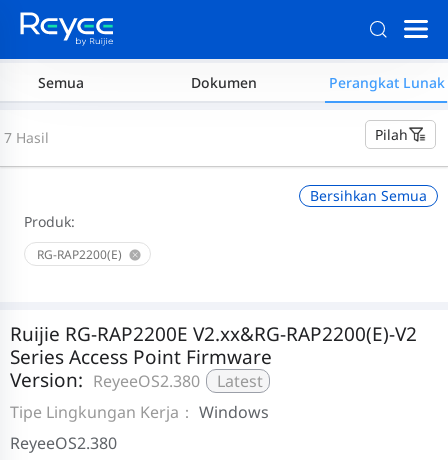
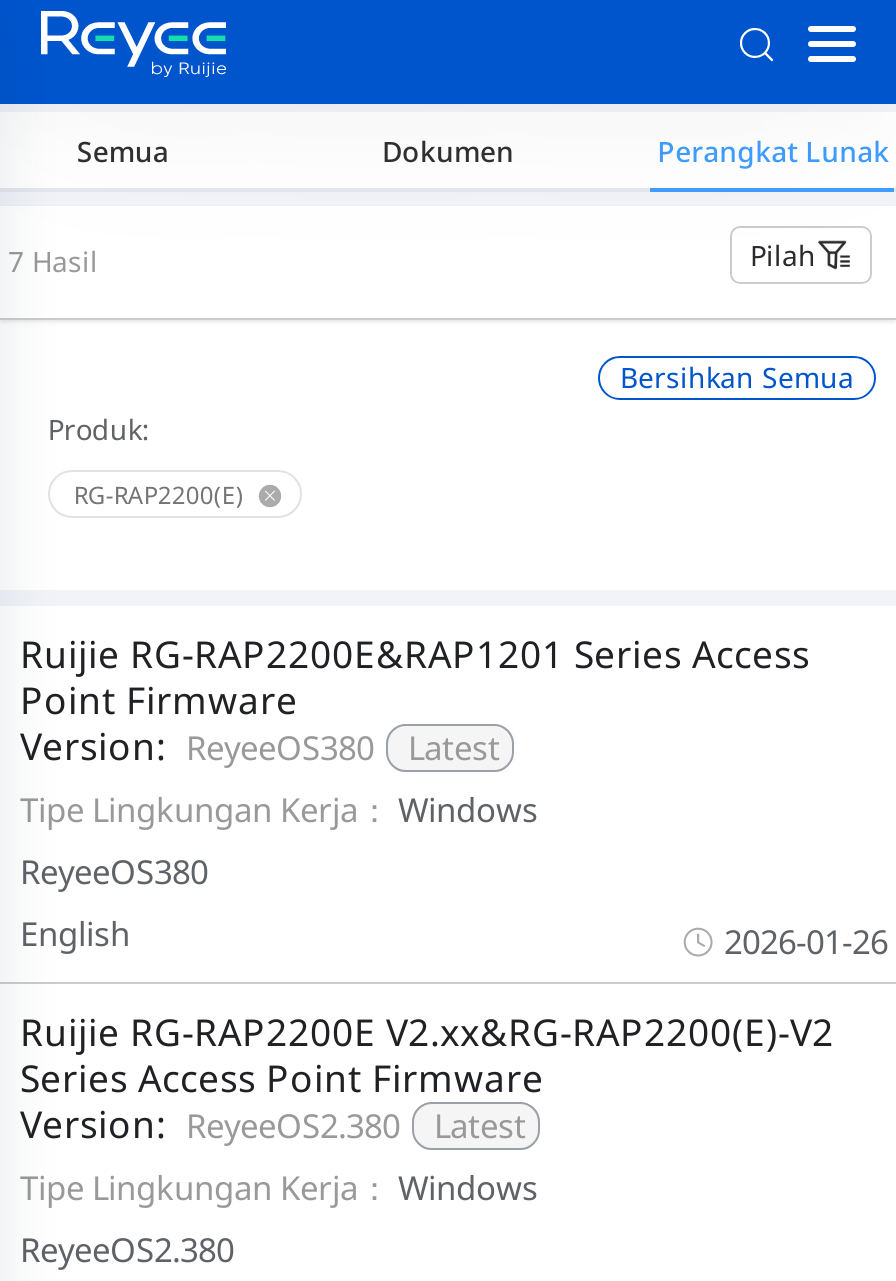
+ Ruijie RG-RAP2200E&RAP1201 Series Access
+ Point Firmware
+ Version: ReyeeOS380 Latest
+ Tipe Lingkungan Kerja：Windows
+ ReyeeOS380
+ English
+ 2026-01-26
